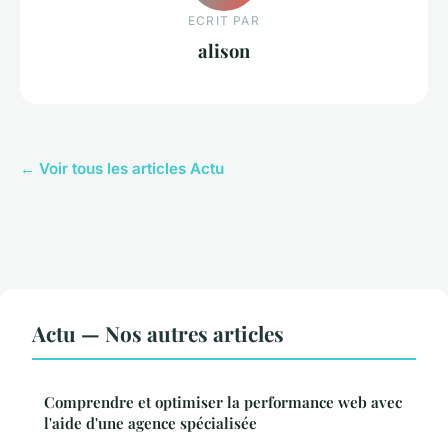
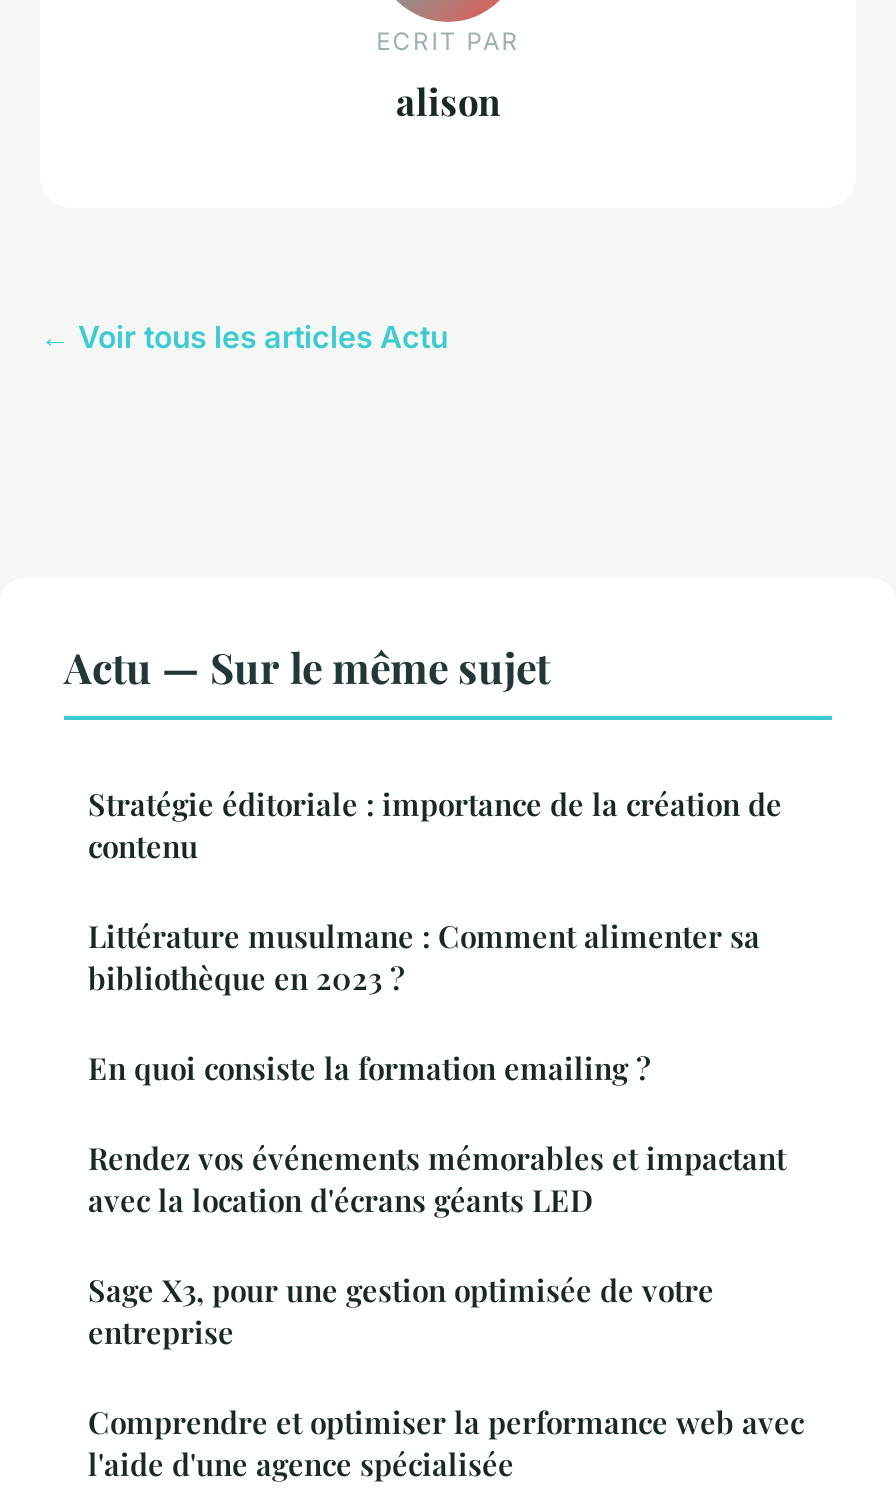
- Actu — Nos autres articles
+ Actu — Sur le même sujet
+ Stratégie éditoriale : importance de la création de
+ contenu
+ Littérature musulmane : Comment alimenter sa
+ bibliothèque en 2023 ?
+ En quoi consiste la formation emailing ?
+ Rendez vos événements mémorables et impactant
+ avec la location d'écrans géants LED
+ Sage X3, pour une gestion optimisée de votre
+ entreprise
